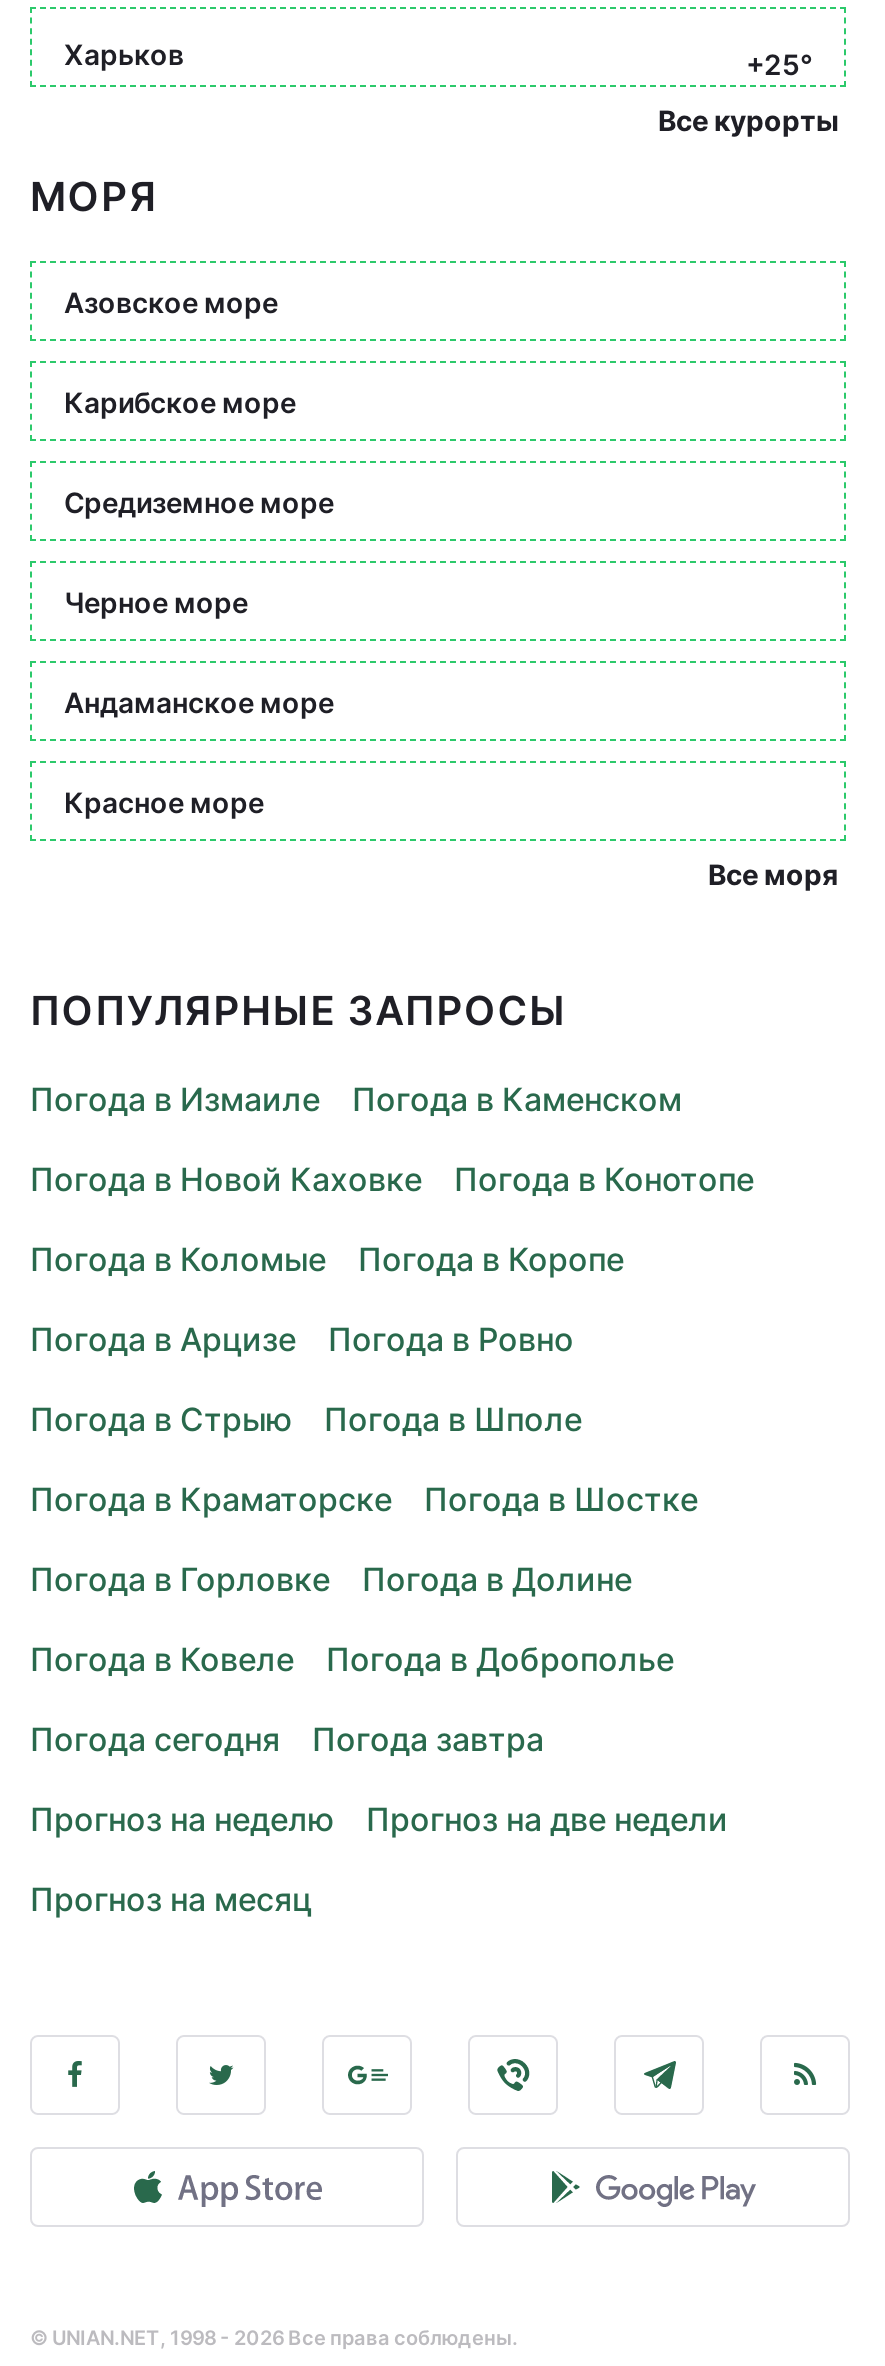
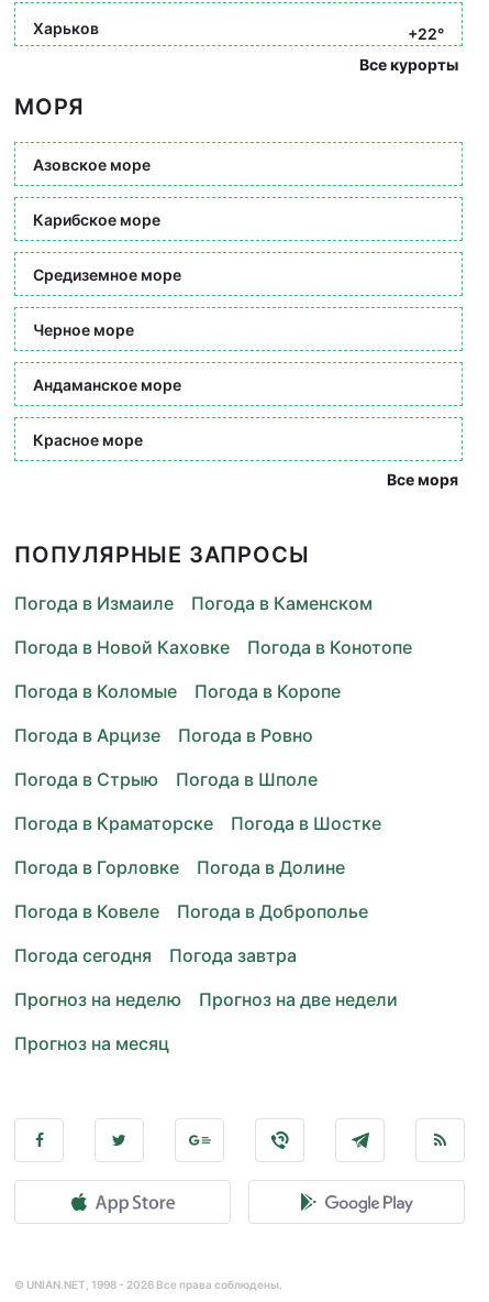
- +25°
+ +22°
